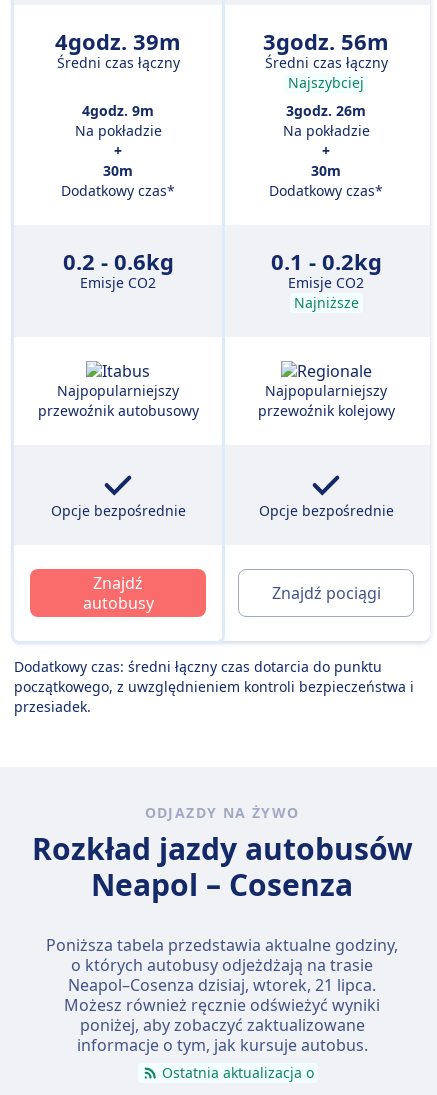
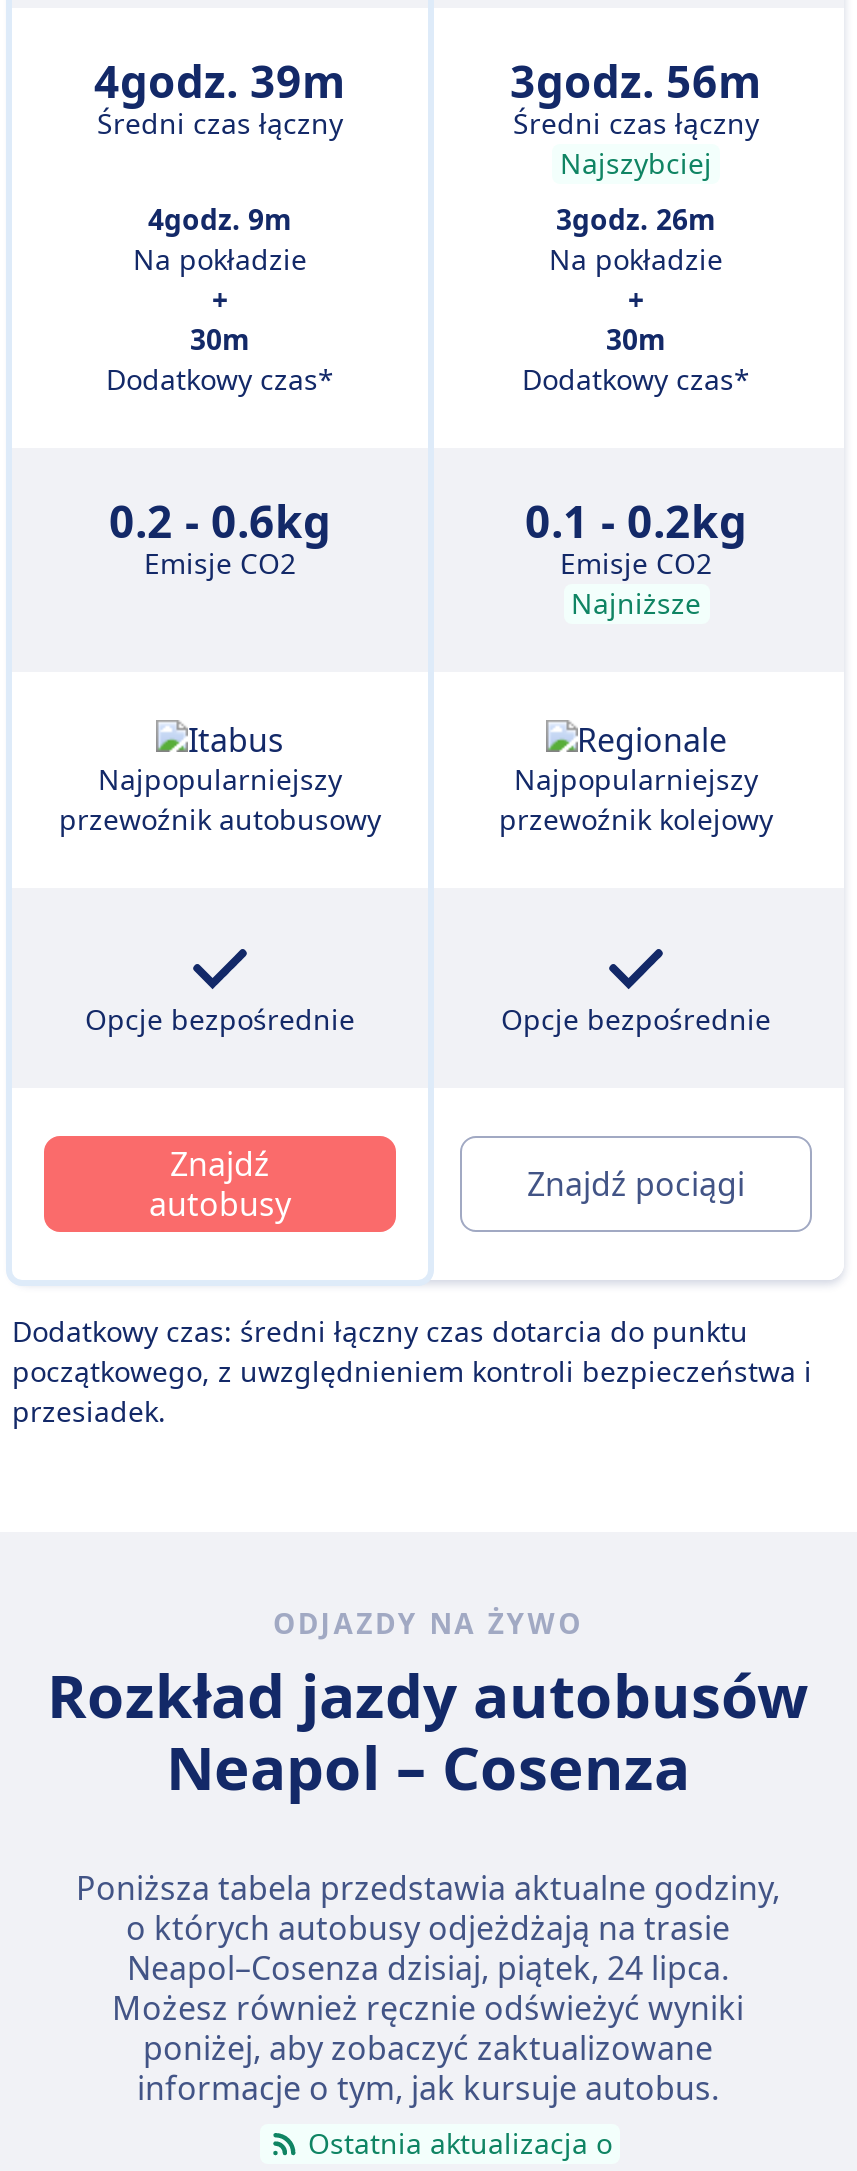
- Neapol–Cosenza dzisiaj, wtorek, 21 lipca.
+ Neapol–Cosenza dzisiaj, piątek, 24 lipca.
